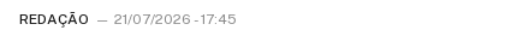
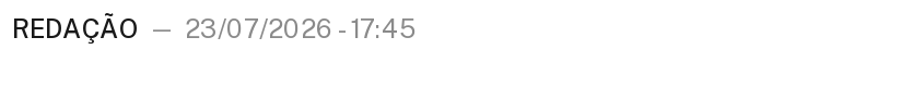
- REDAÇÃO 21/07/2026 - 17:45
+ REDAÇÃO 23/07/2026 - 17:45
